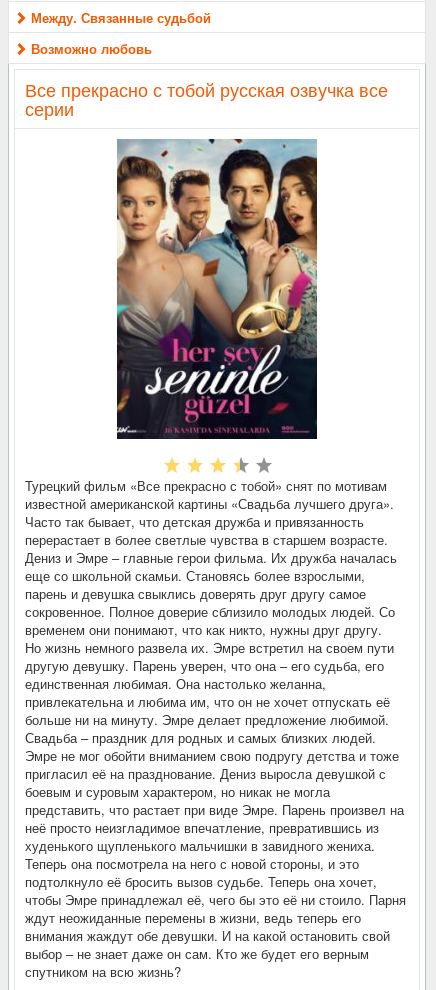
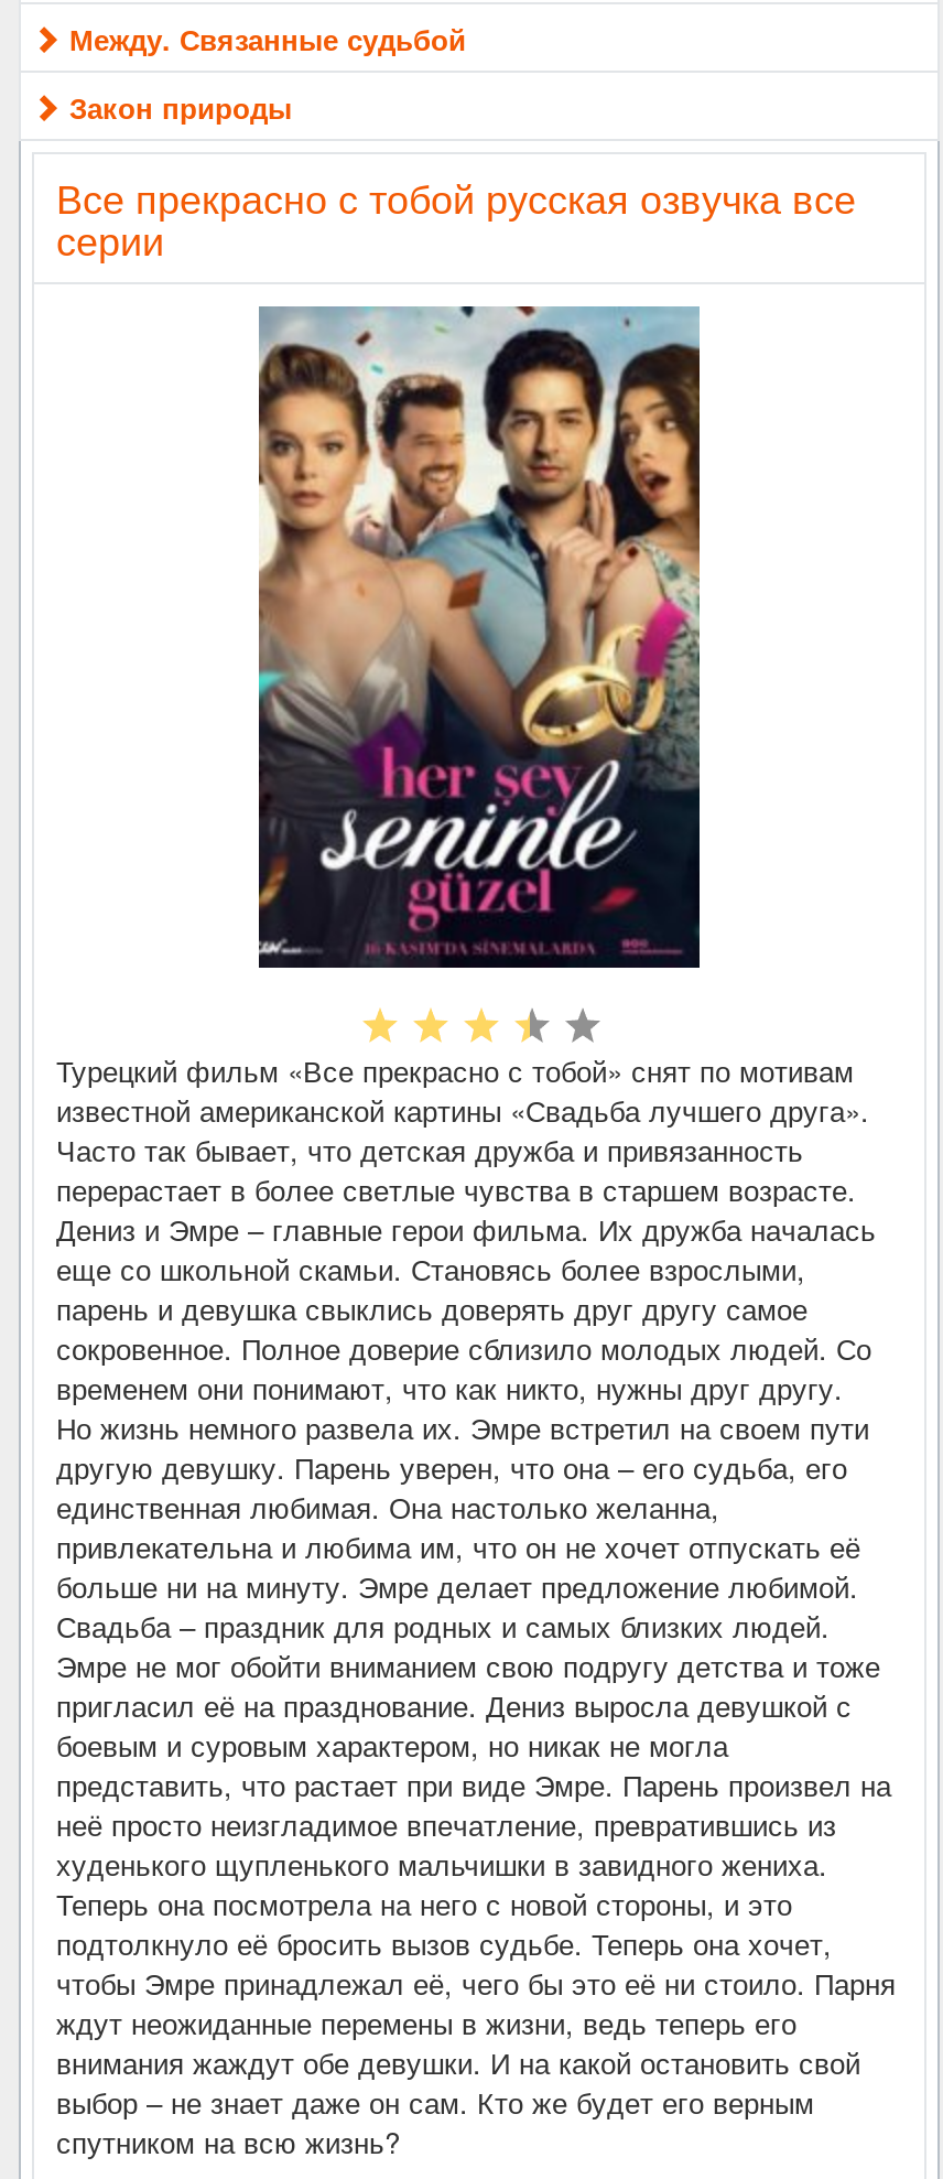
- Возможно любовь
+ Закон природы
